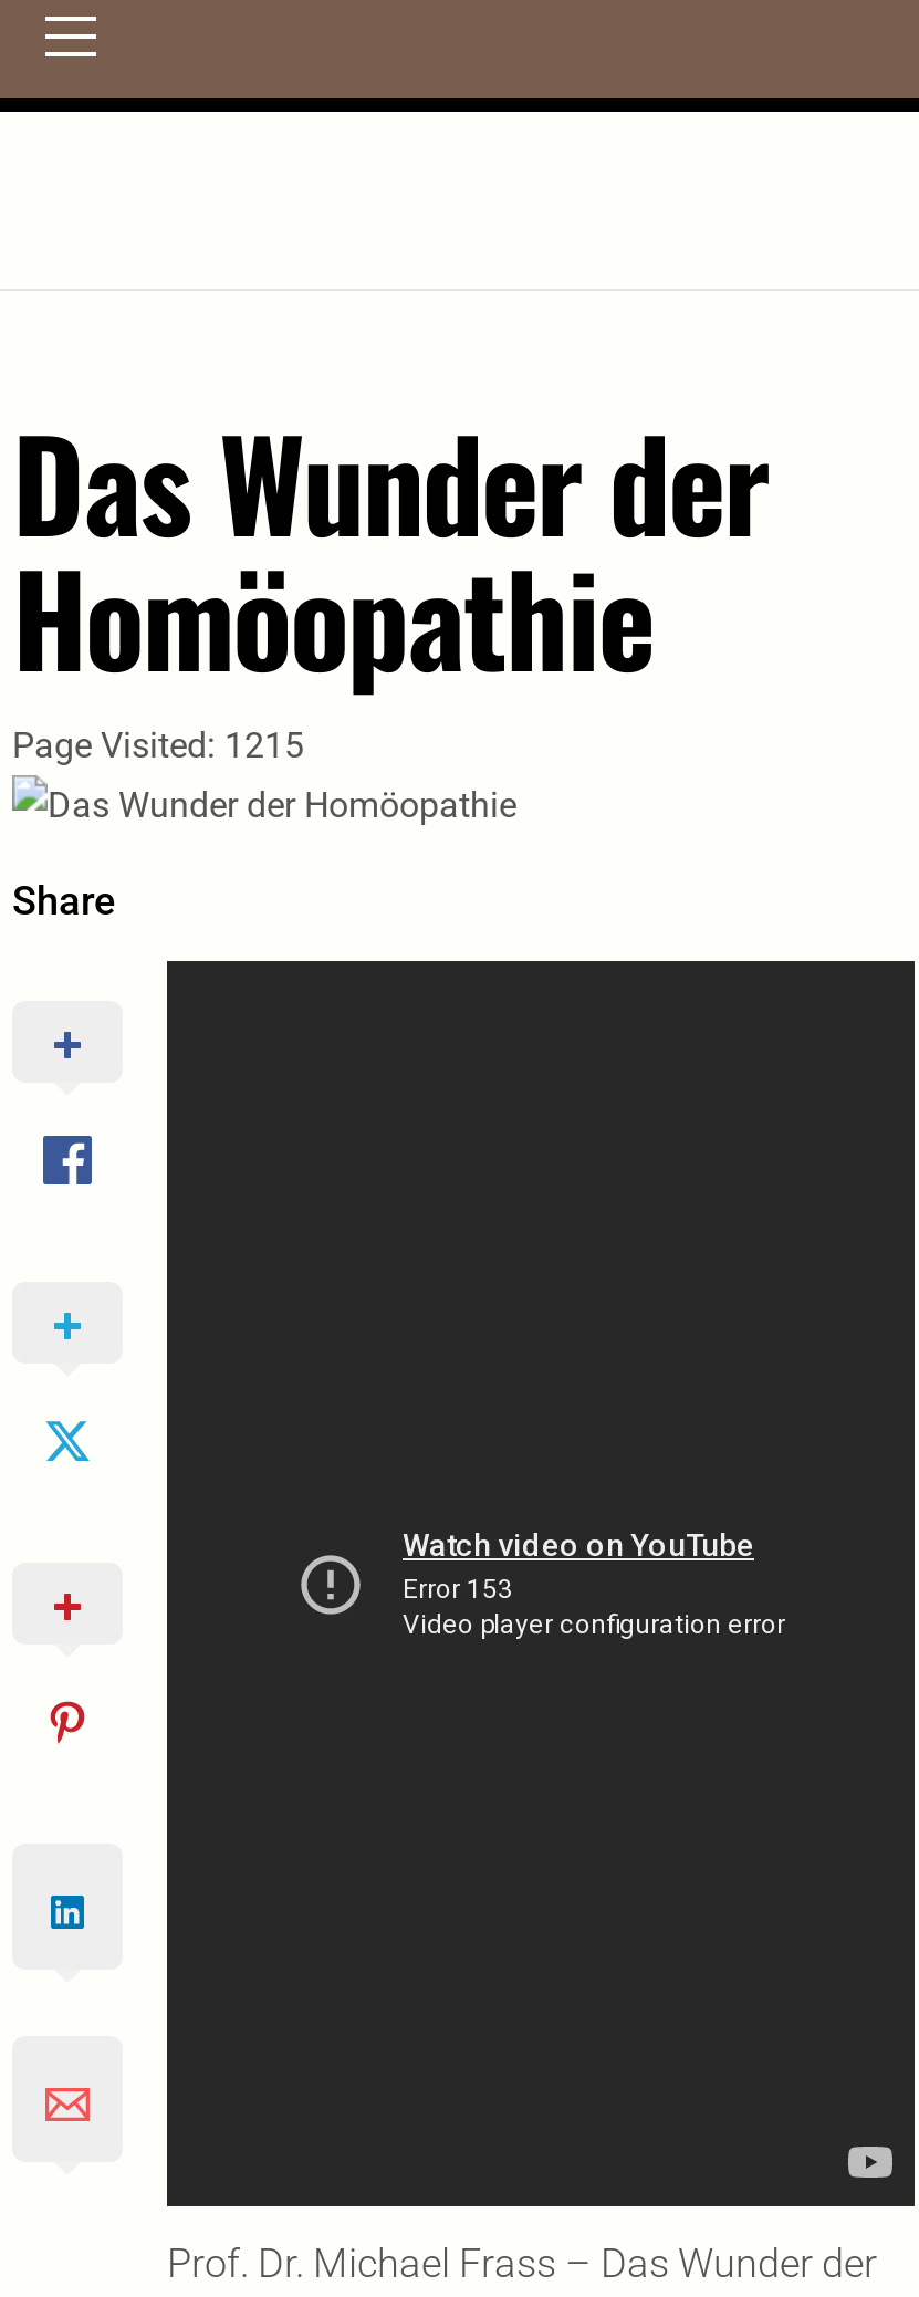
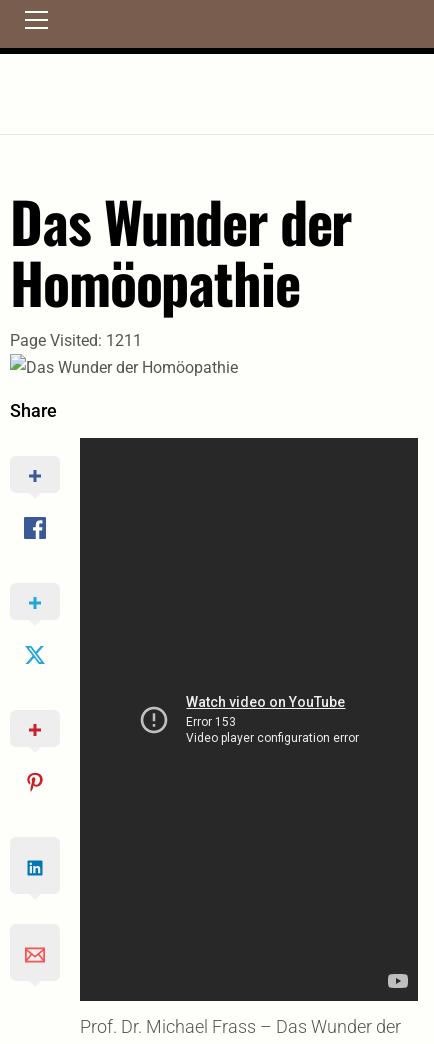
- Page Visited: 1215
+ Page Visited: 1211
